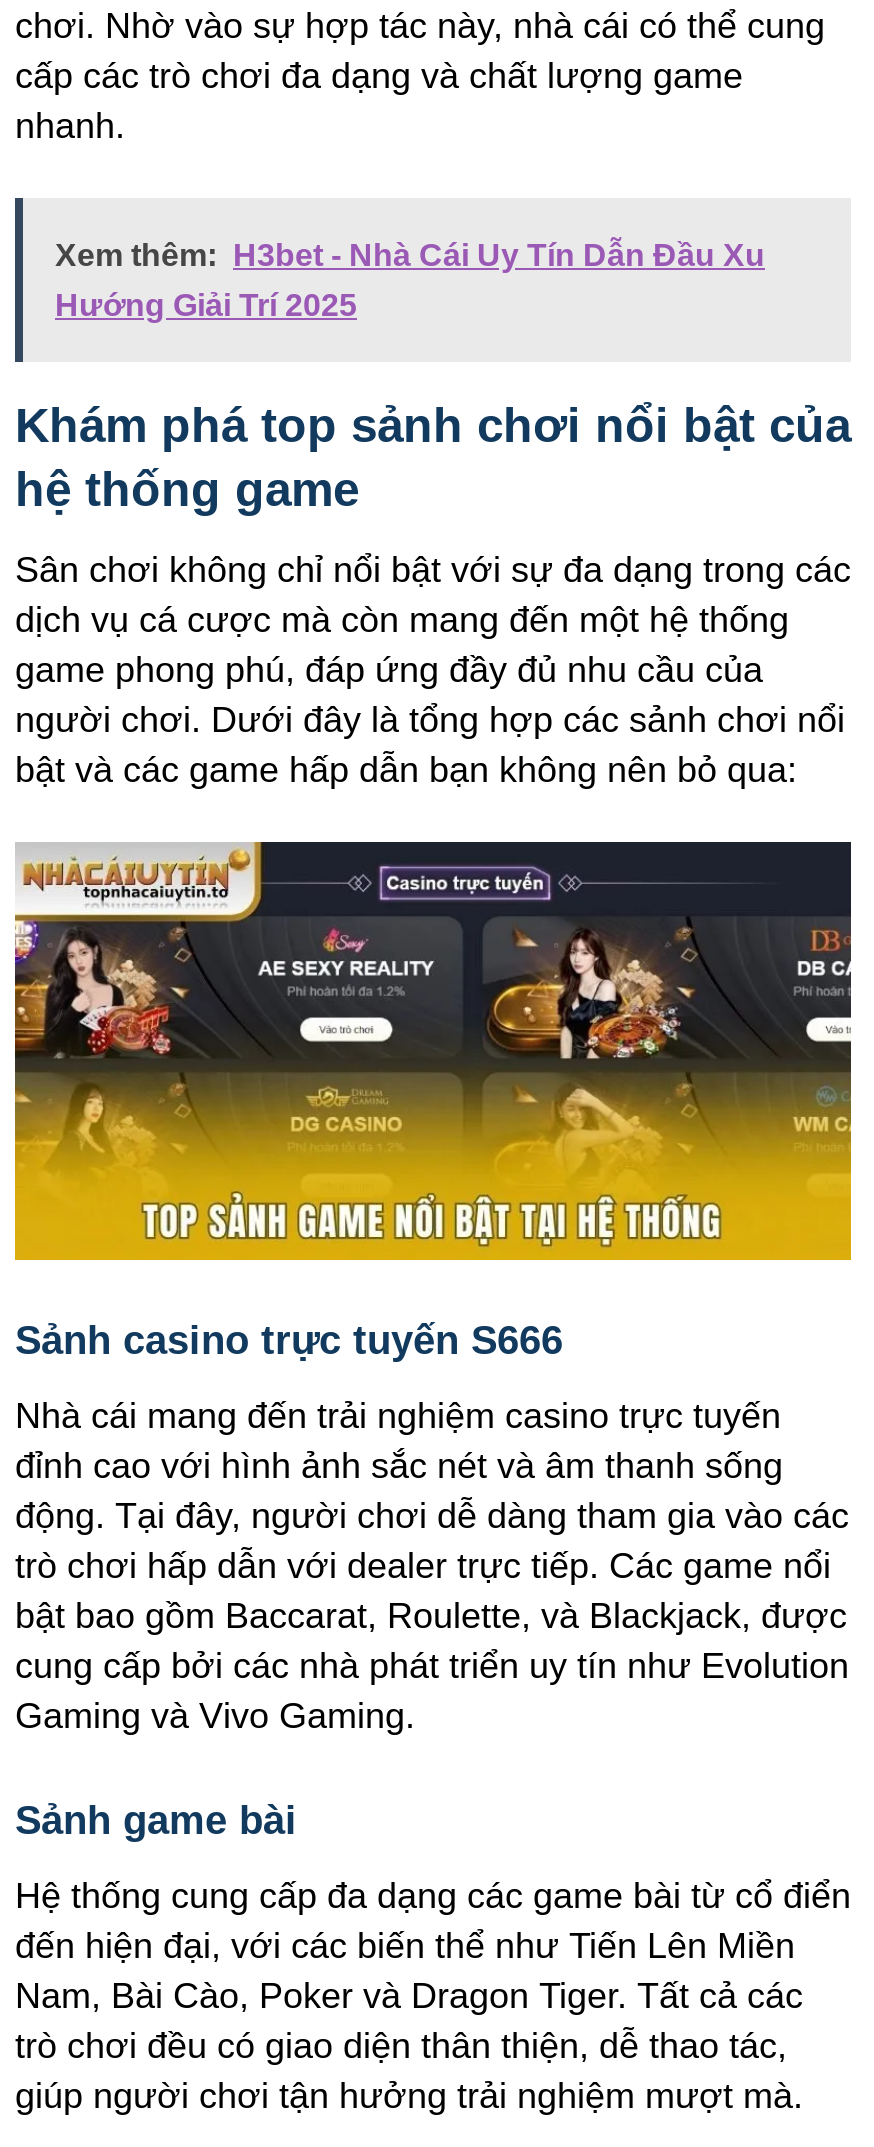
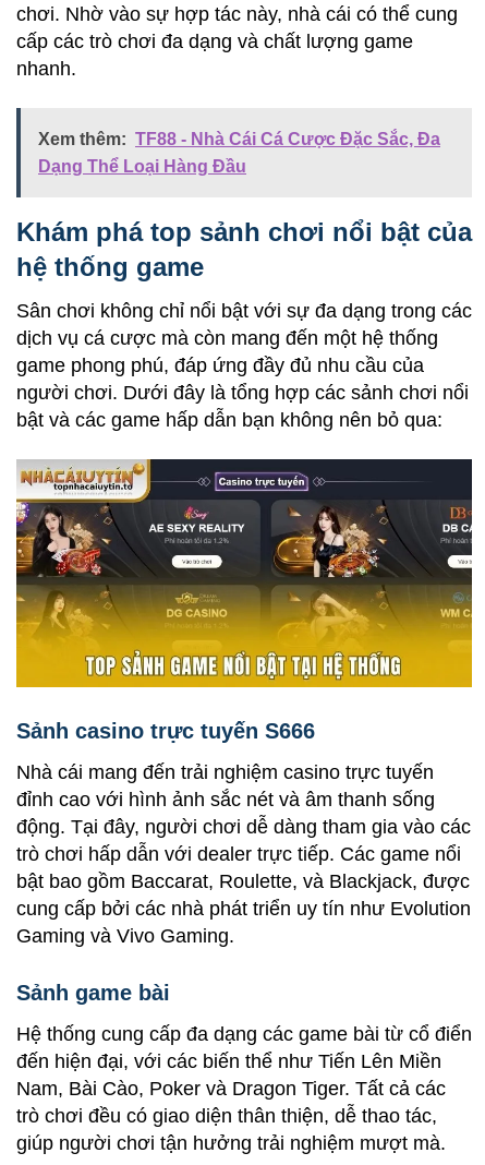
- Xem thêm: H3bet - Nhà Cái Uy Tín Dẫn Đầu Xu
+ Xem thêm: TF88 - Nhà Cái Cá Cược Đặc Sắc, Đa

- Hướng Giải Trí 2025
+ Dạng Thể Loại Hàng Đầu
